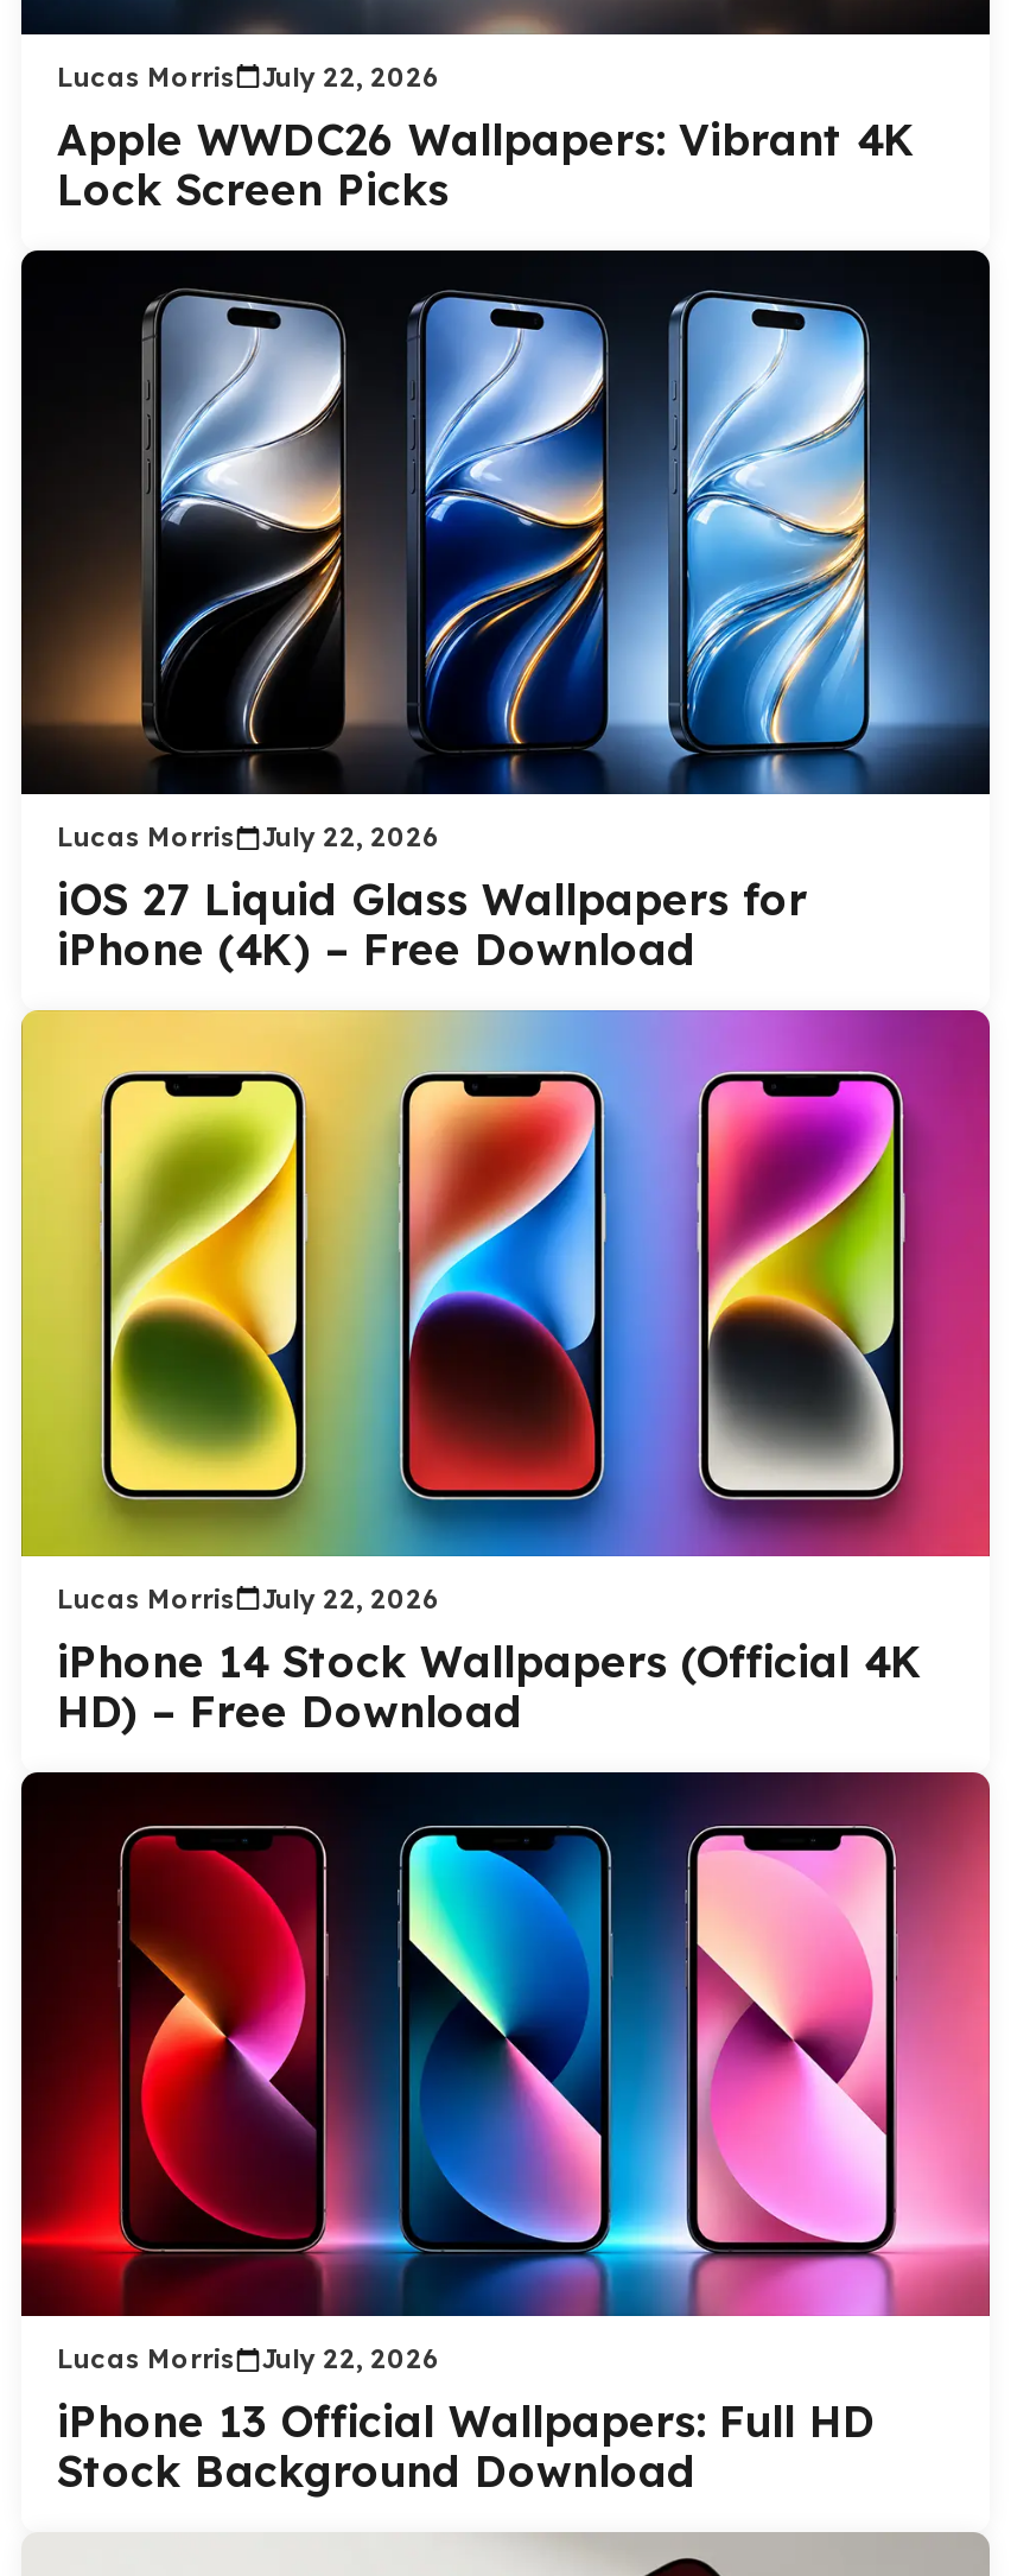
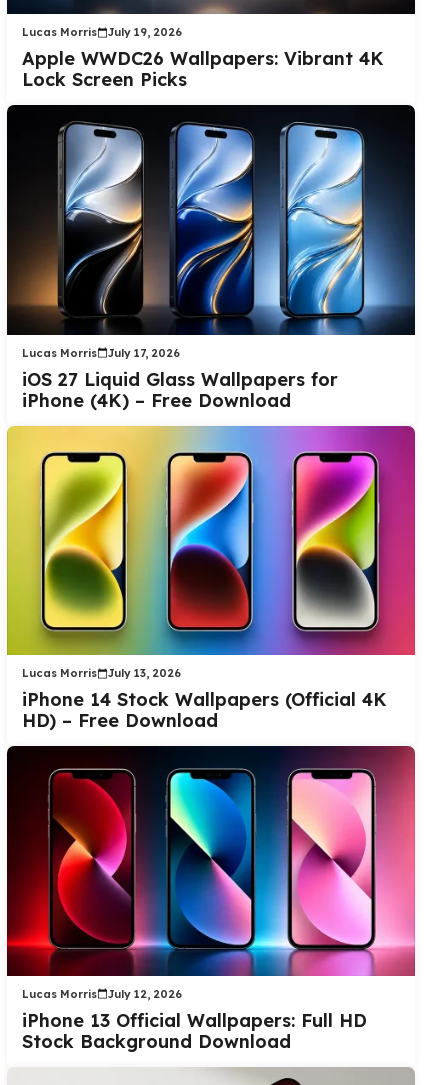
- Lucas Morris July 22, 2026
+ Lucas Morris July 19, 2026

- Lucas Morris July 22, 2026
+ Lucas Morris July 17, 2026

- Lucas Morris July 22, 2026
+ Lucas Morris July 13, 2026

- Lucas Morris July 22, 2026
+ Lucas Morris July 12, 2026
